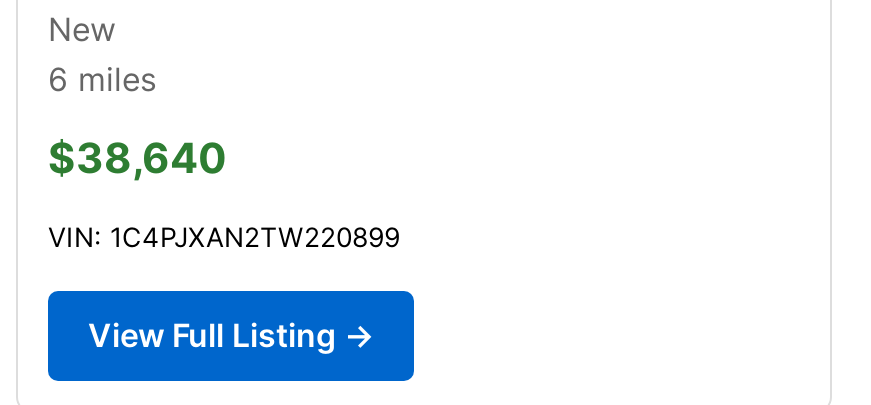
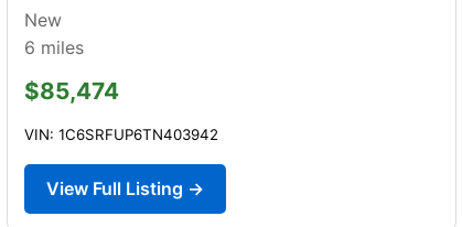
- $38,640
+ $85,474

- VIN: 1C4PJXAN2TW220899
+ VIN: 1C6SRFUP6TN403942
